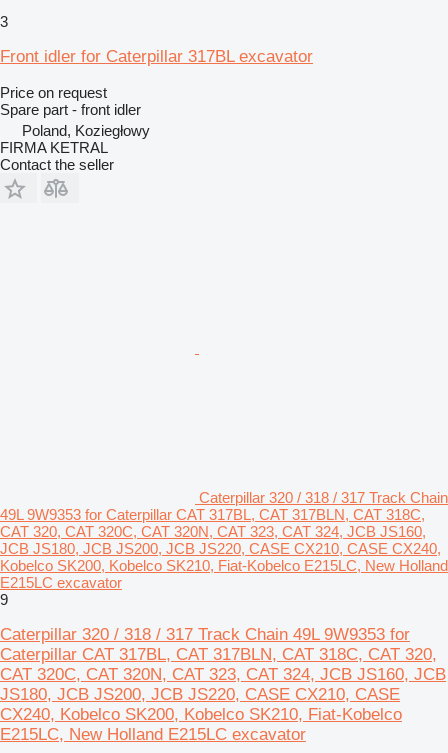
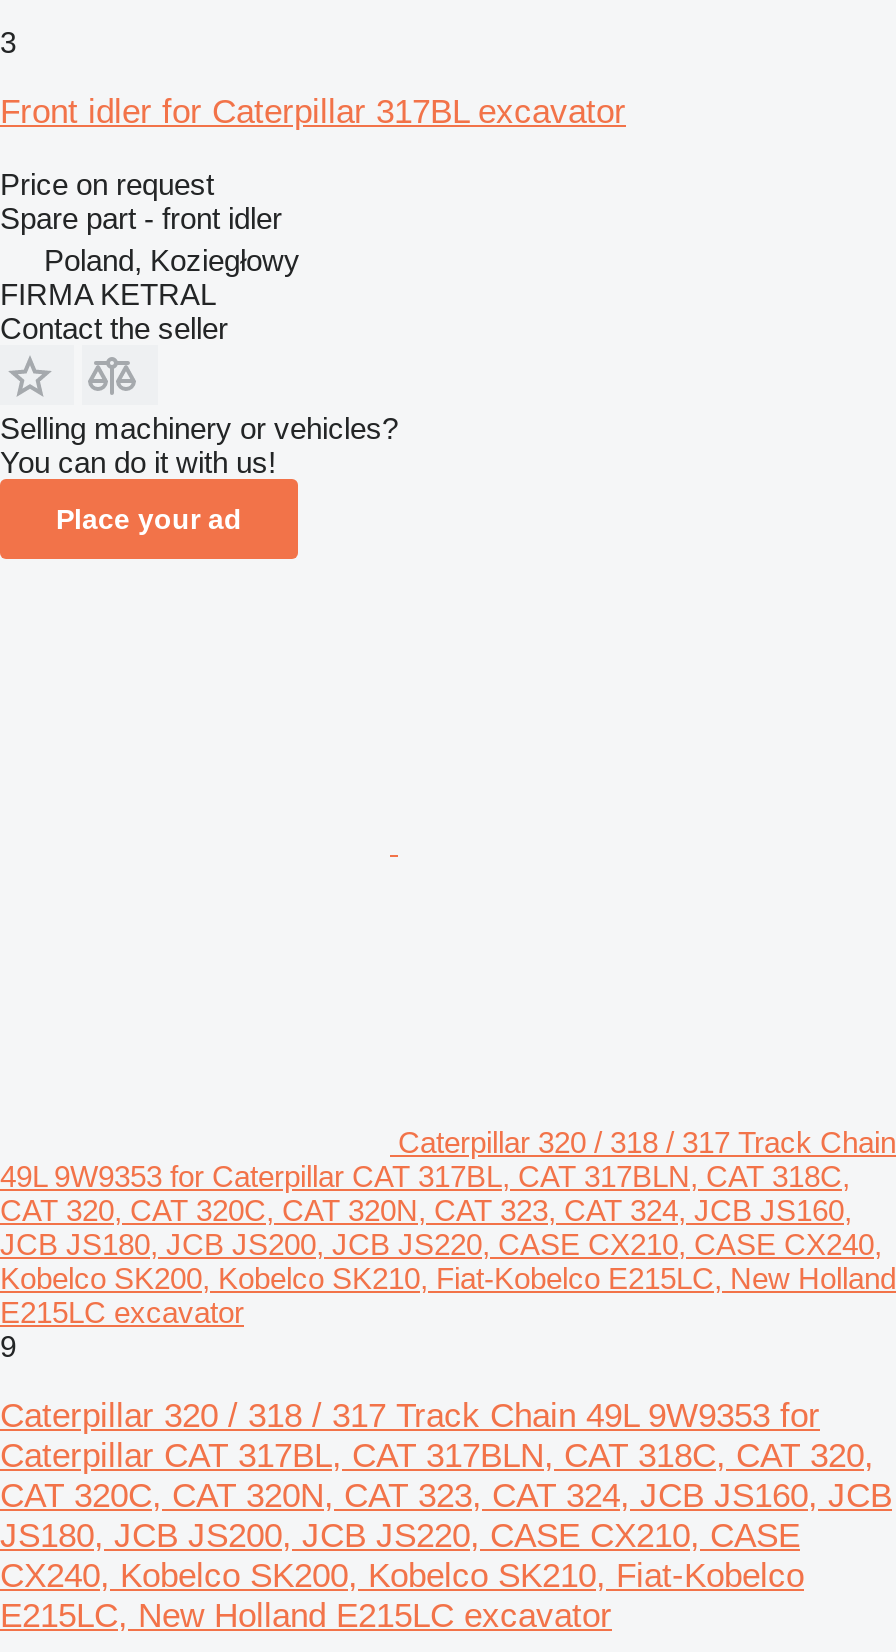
+ Selling machinery or vehicles?
+ You can do it with us!
+ Place your ad
